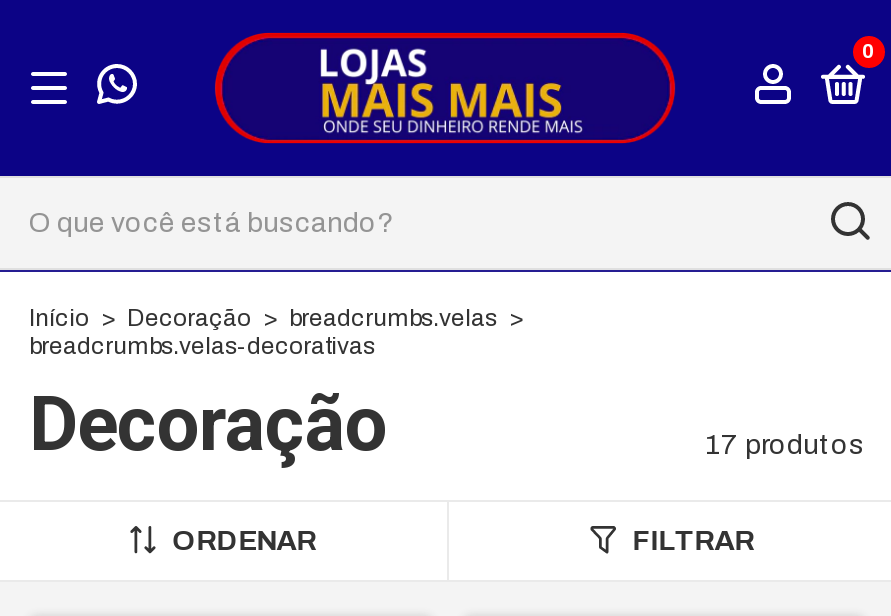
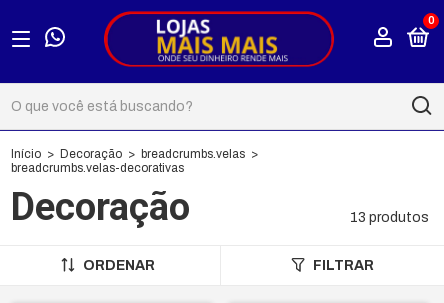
- 17 produtos
+ 13 produtos
